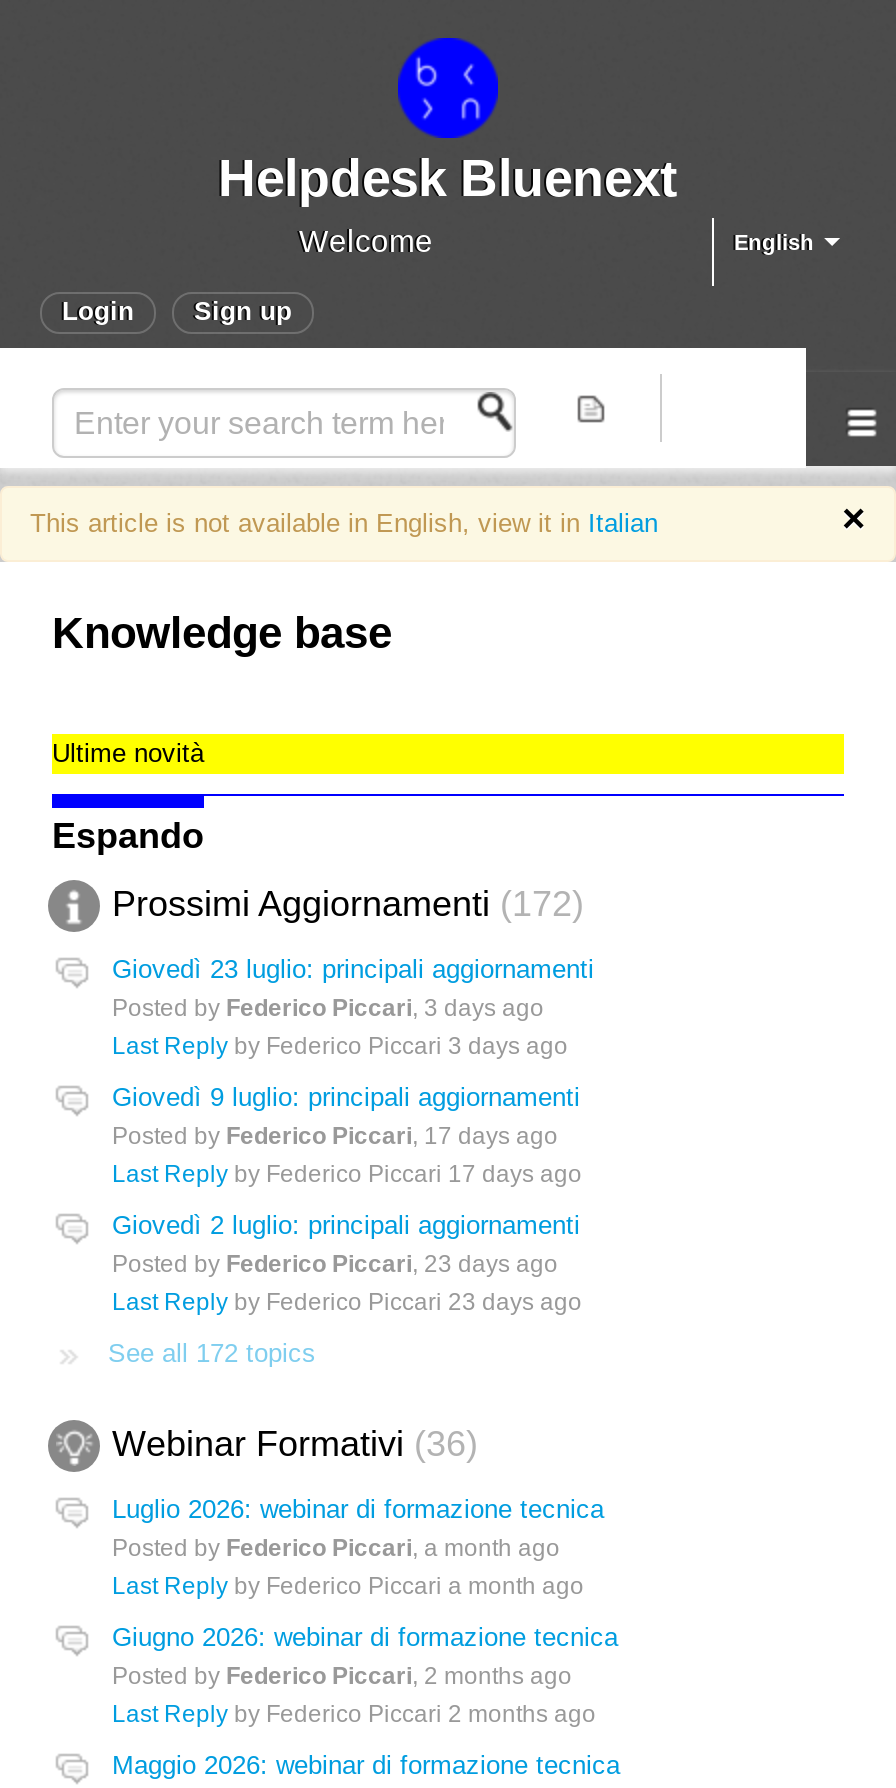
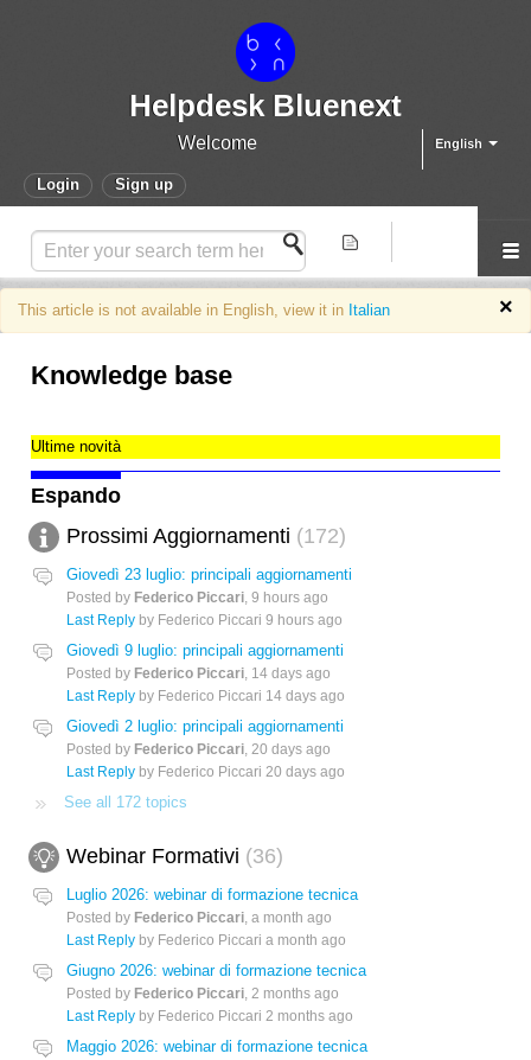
- Posted by Federico Piccari, 3 days ago
+ Posted by Federico Piccari, 9 hours ago

- Last Reply by Federico Piccari 3 days ago
+ Last Reply by Federico Piccari 9 hours ago

- Posted by Federico Piccari, 17 days ago
+ Posted by Federico Piccari, 14 days ago

- Last Reply by Federico Piccari 17 days ago
+ Last Reply by Federico Piccari 14 days ago

- Posted by Federico Piccari, 23 days ago
+ Posted by Federico Piccari, 20 days ago

- Last Reply by Federico Piccari 23 days ago
+ Last Reply by Federico Piccari 20 days ago
